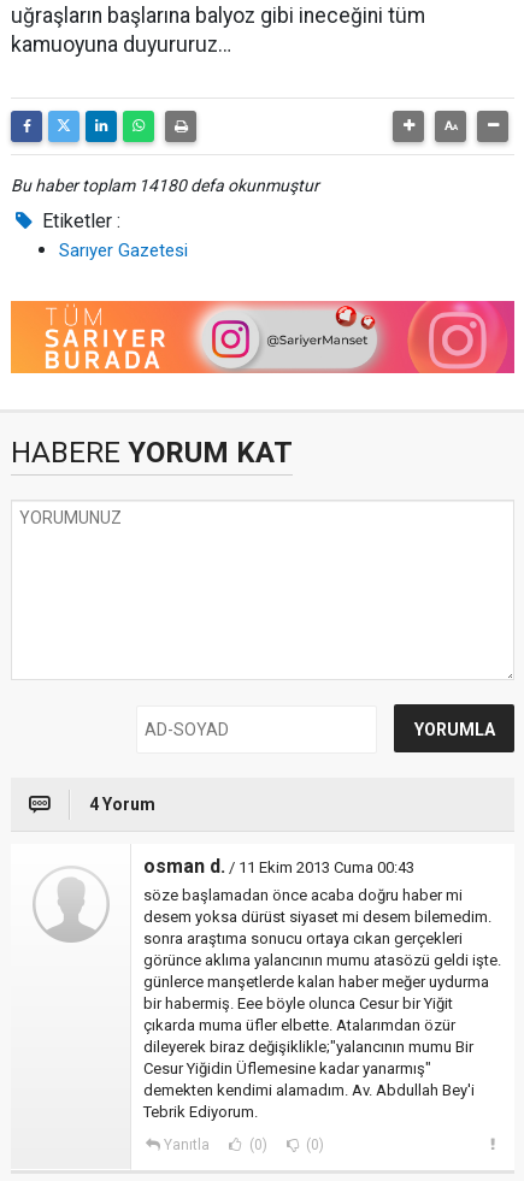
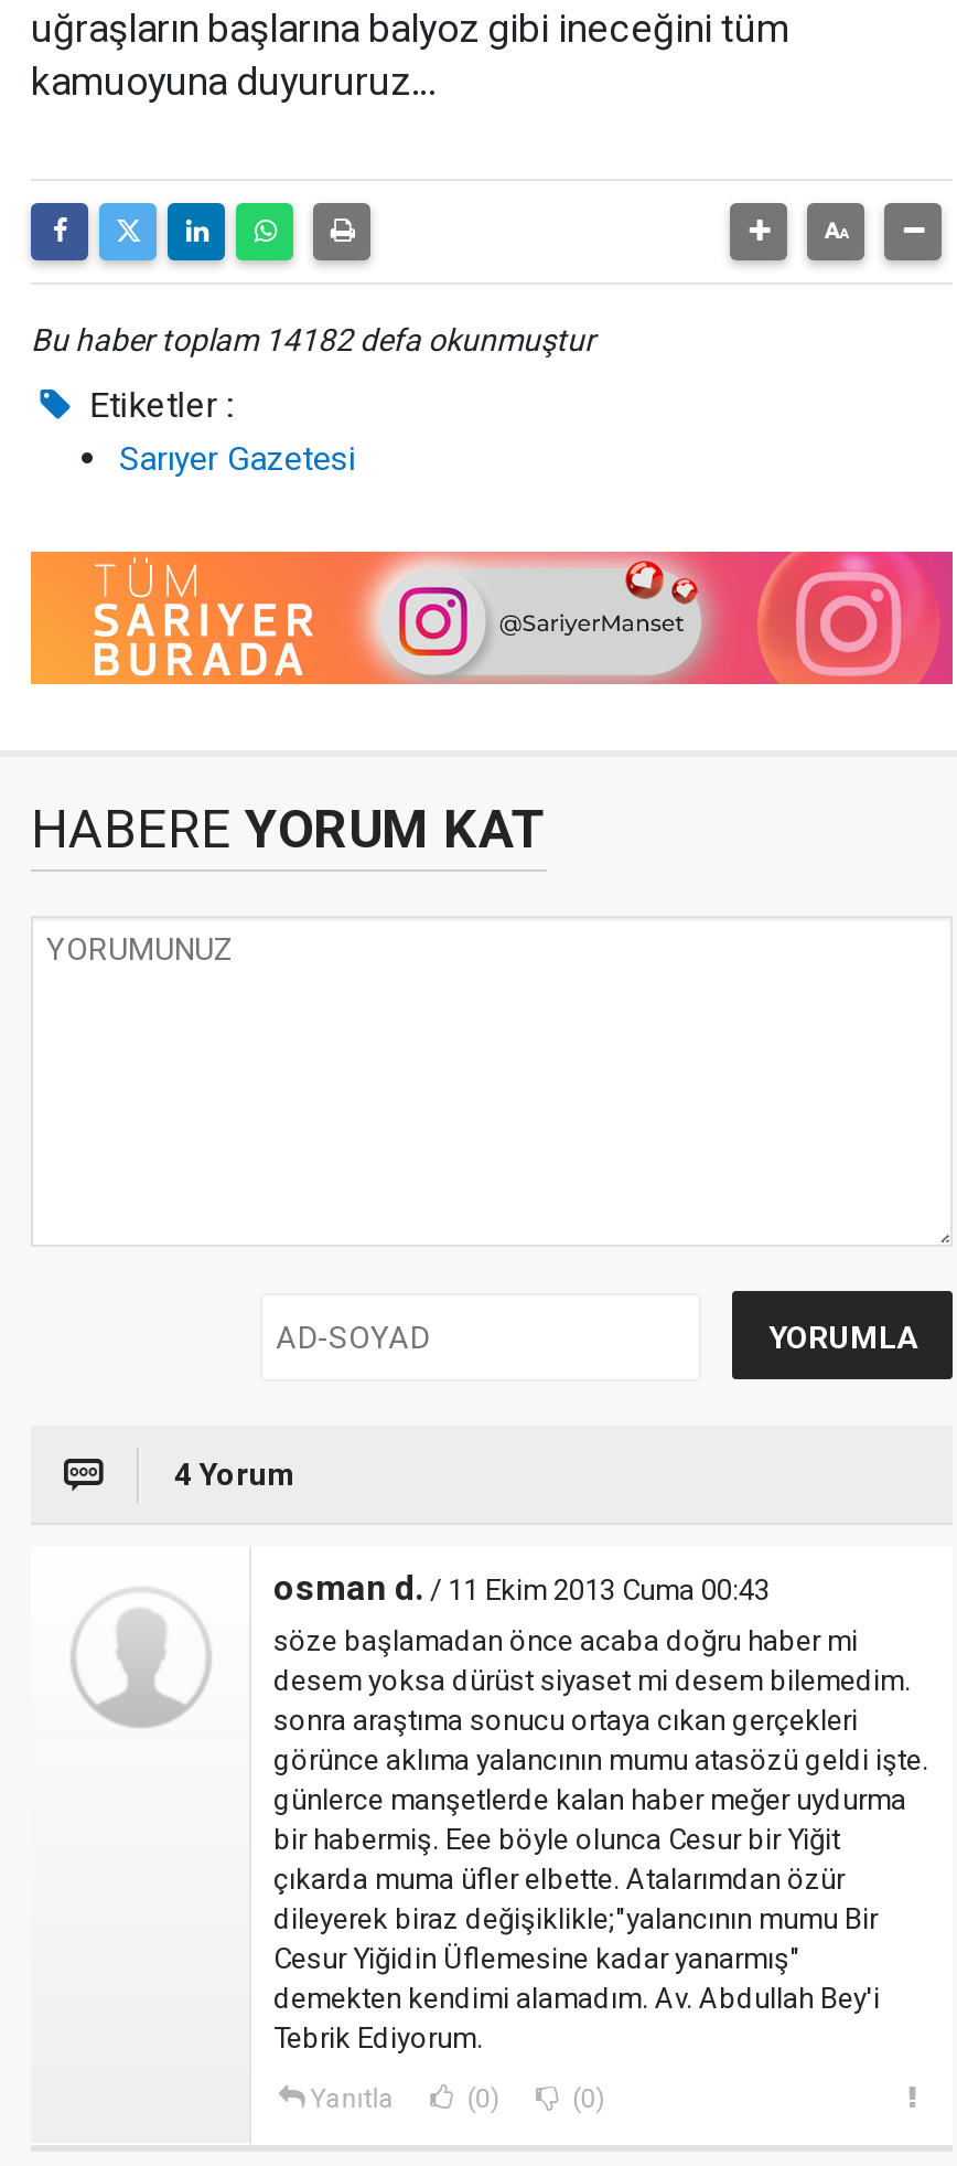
- Bu haber toplam 14180 defa okunmuştur
+ Bu haber toplam 14182 defa okunmuştur
